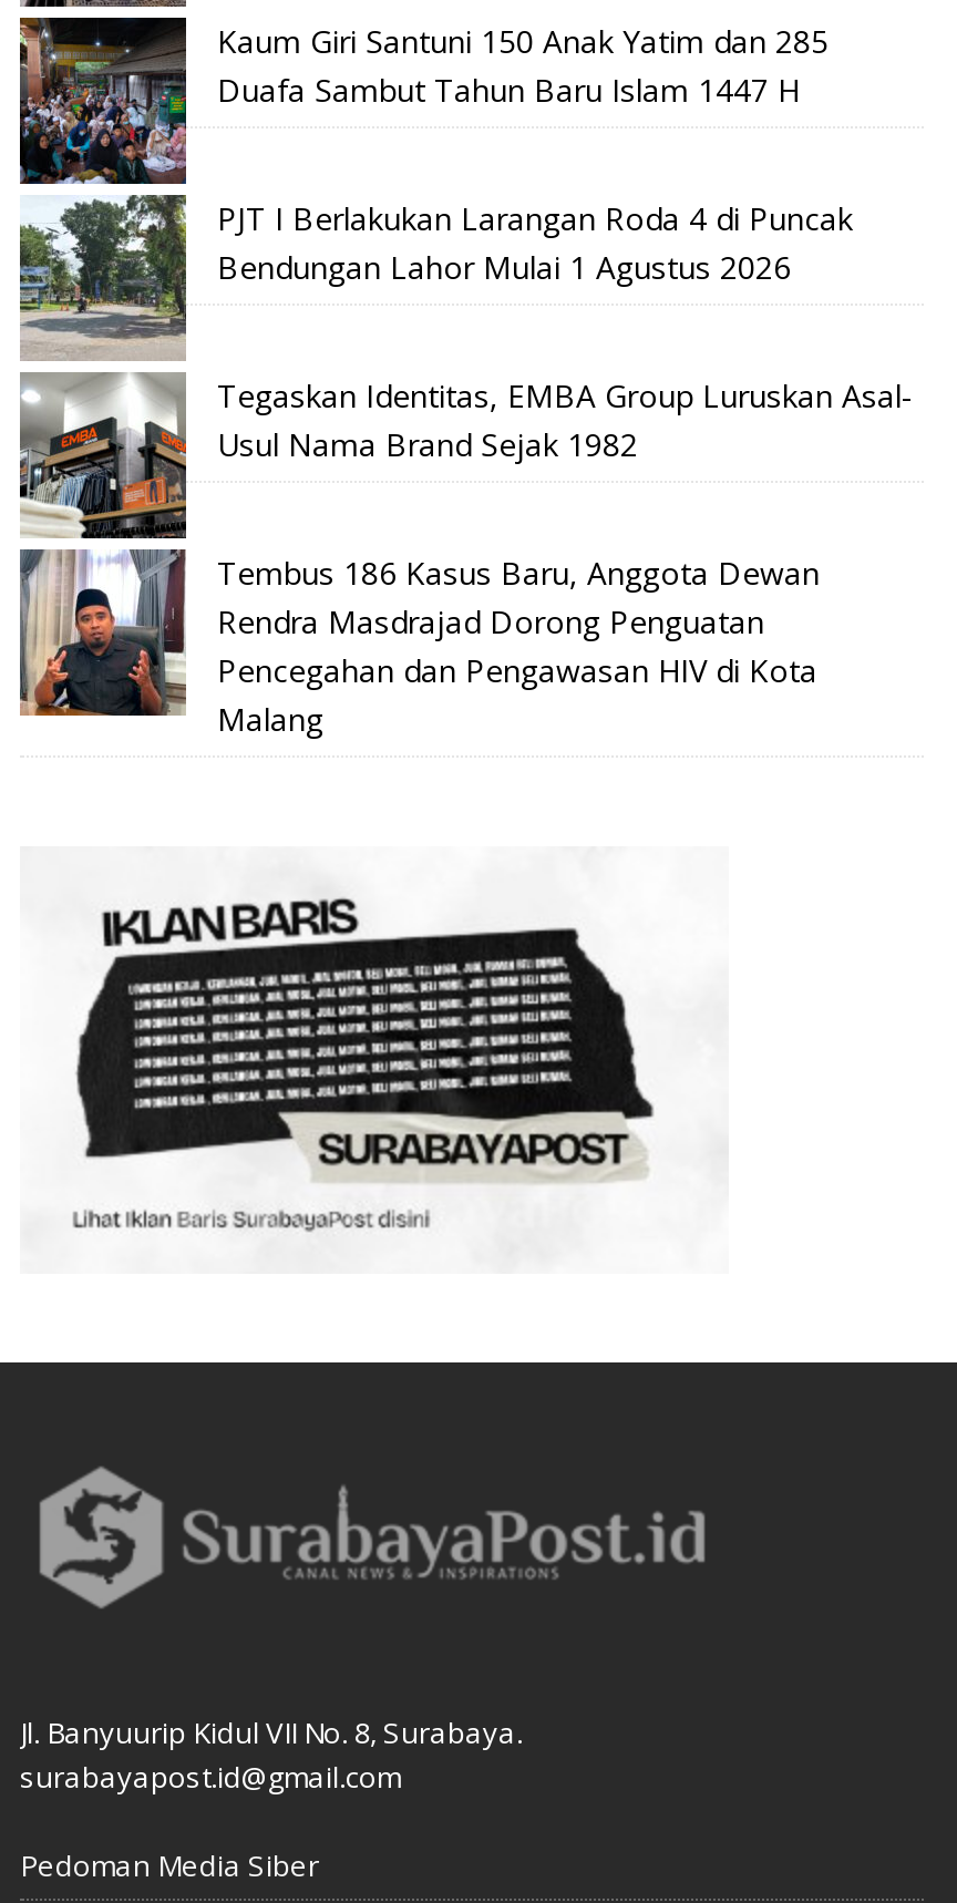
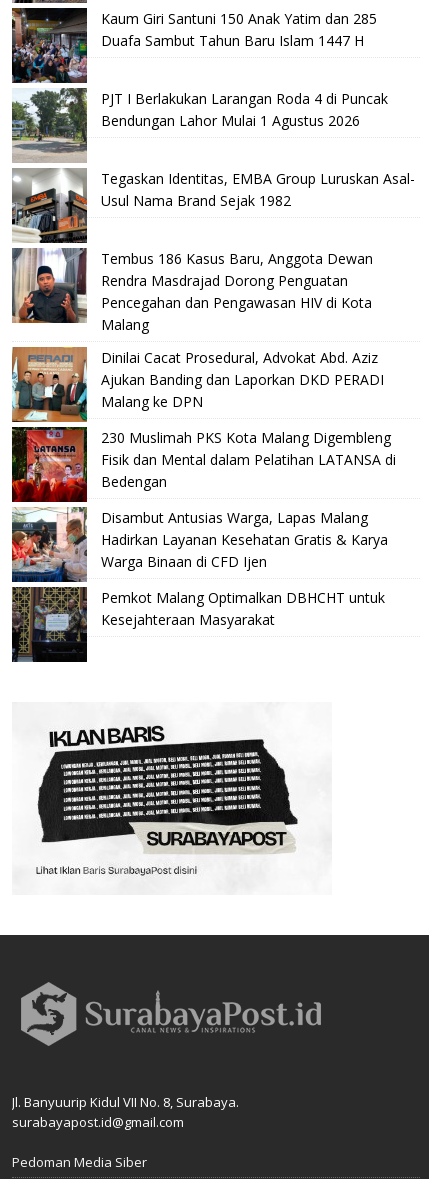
+ [image]
+ Dinilai Cacat Prosedural, Advokat Abd. Aziz
+ Ajukan Banding dan Laporkan DKD PERADI
+ Malang ke DPN
+ 230 Muslimah PKS Kota Malang Digembleng
+ Fisik dan Mental dalam Pelatihan LATANSA di
+ Bedengan
+ Disambut Antusias Warga, Lapas Malang
+ Hadirkan Layanan Kesehatan Gratis & Karya
+ Warga Binaan di CFD Ijen
+ Pemkot Malang Optimalkan DBHCHT untuk
+ Kesejahteraan Masyarakat
